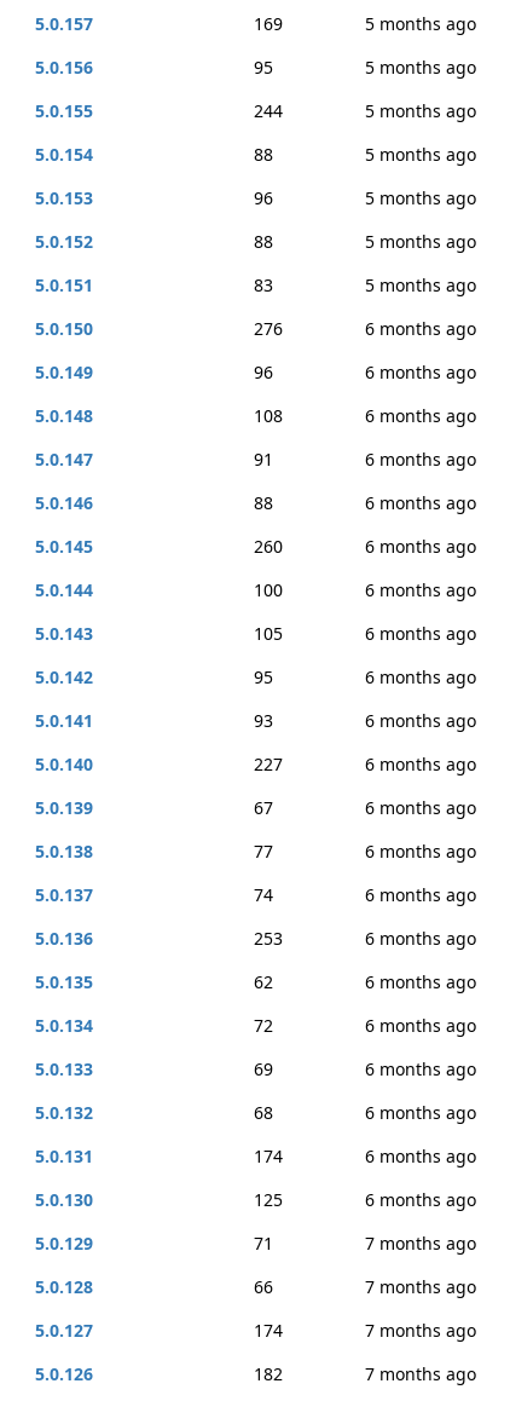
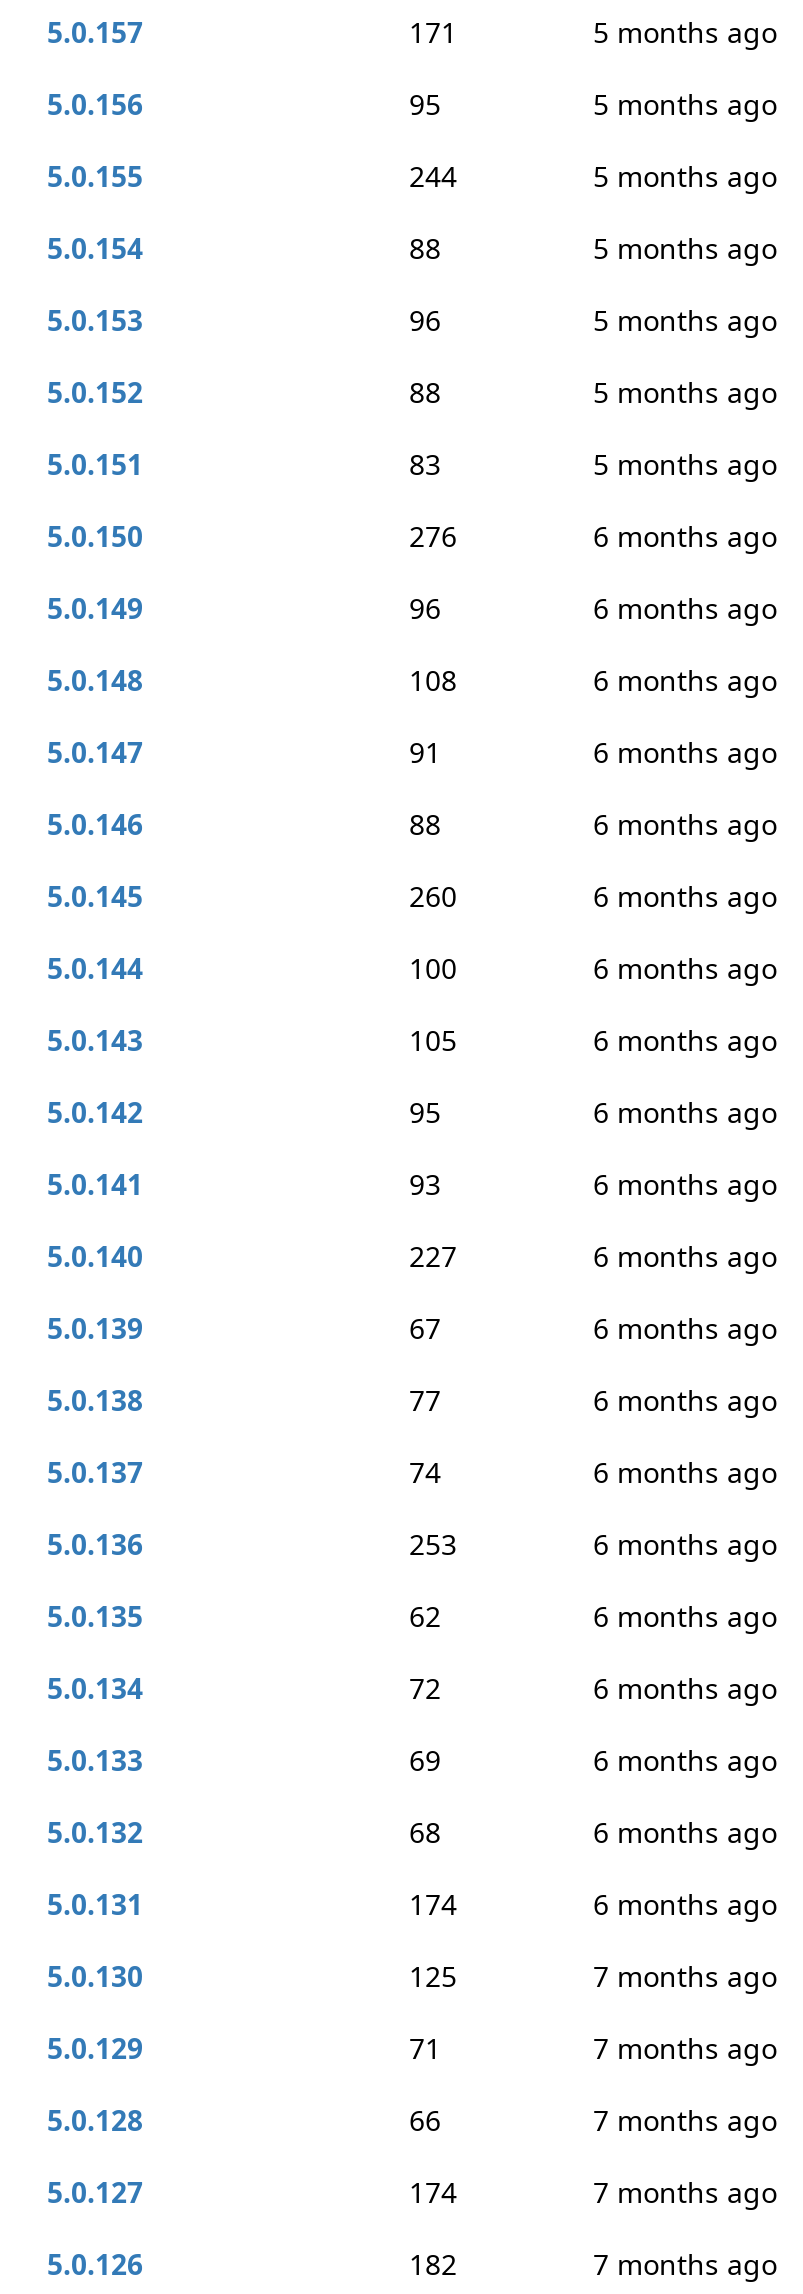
- 169
+ 171

- 6 months ago
+ 7 months ago
